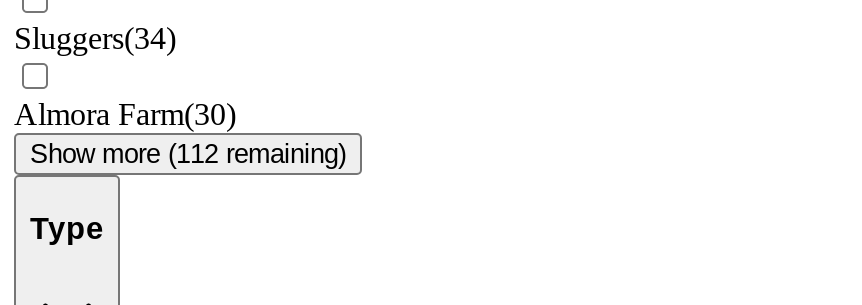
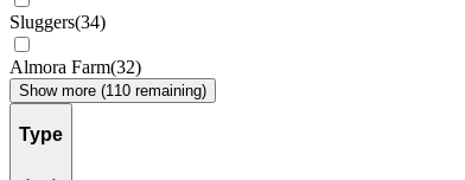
- Almora Farm(30)
+ Almora Farm(32)

- Show more (112 remaining)
+ Show more (110 remaining)
